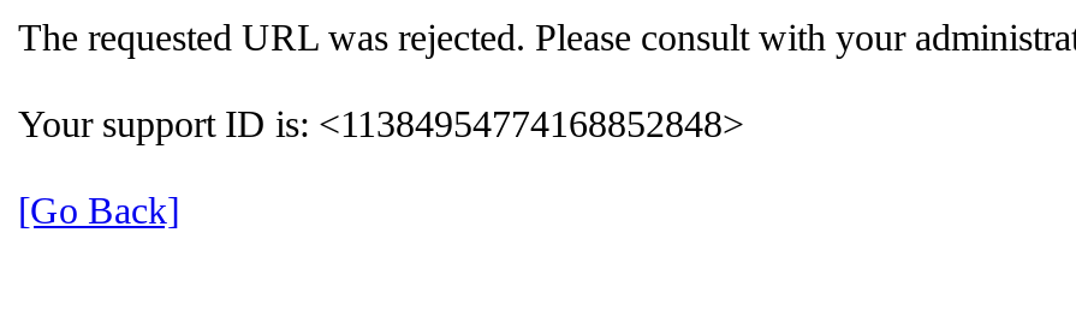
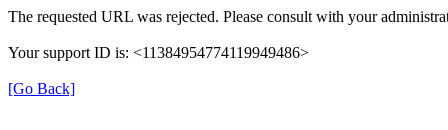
- Your support ID is: <11384954774168852848>
+ Your support ID is: <11384954774119949486>
